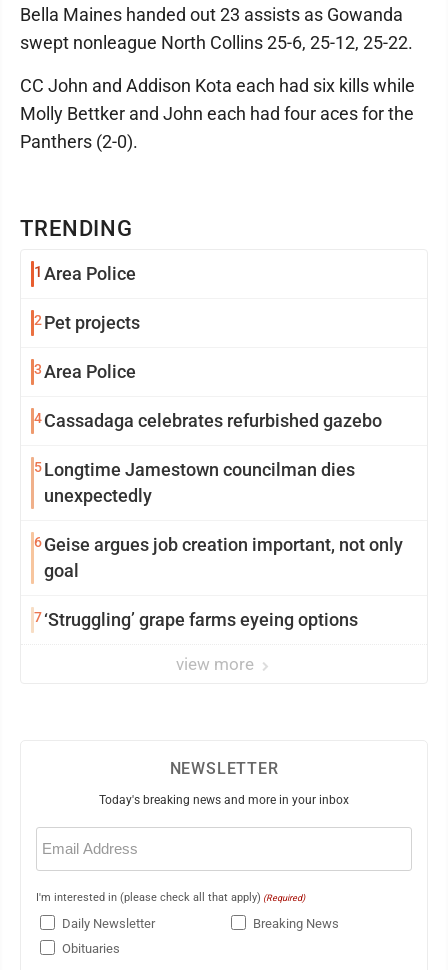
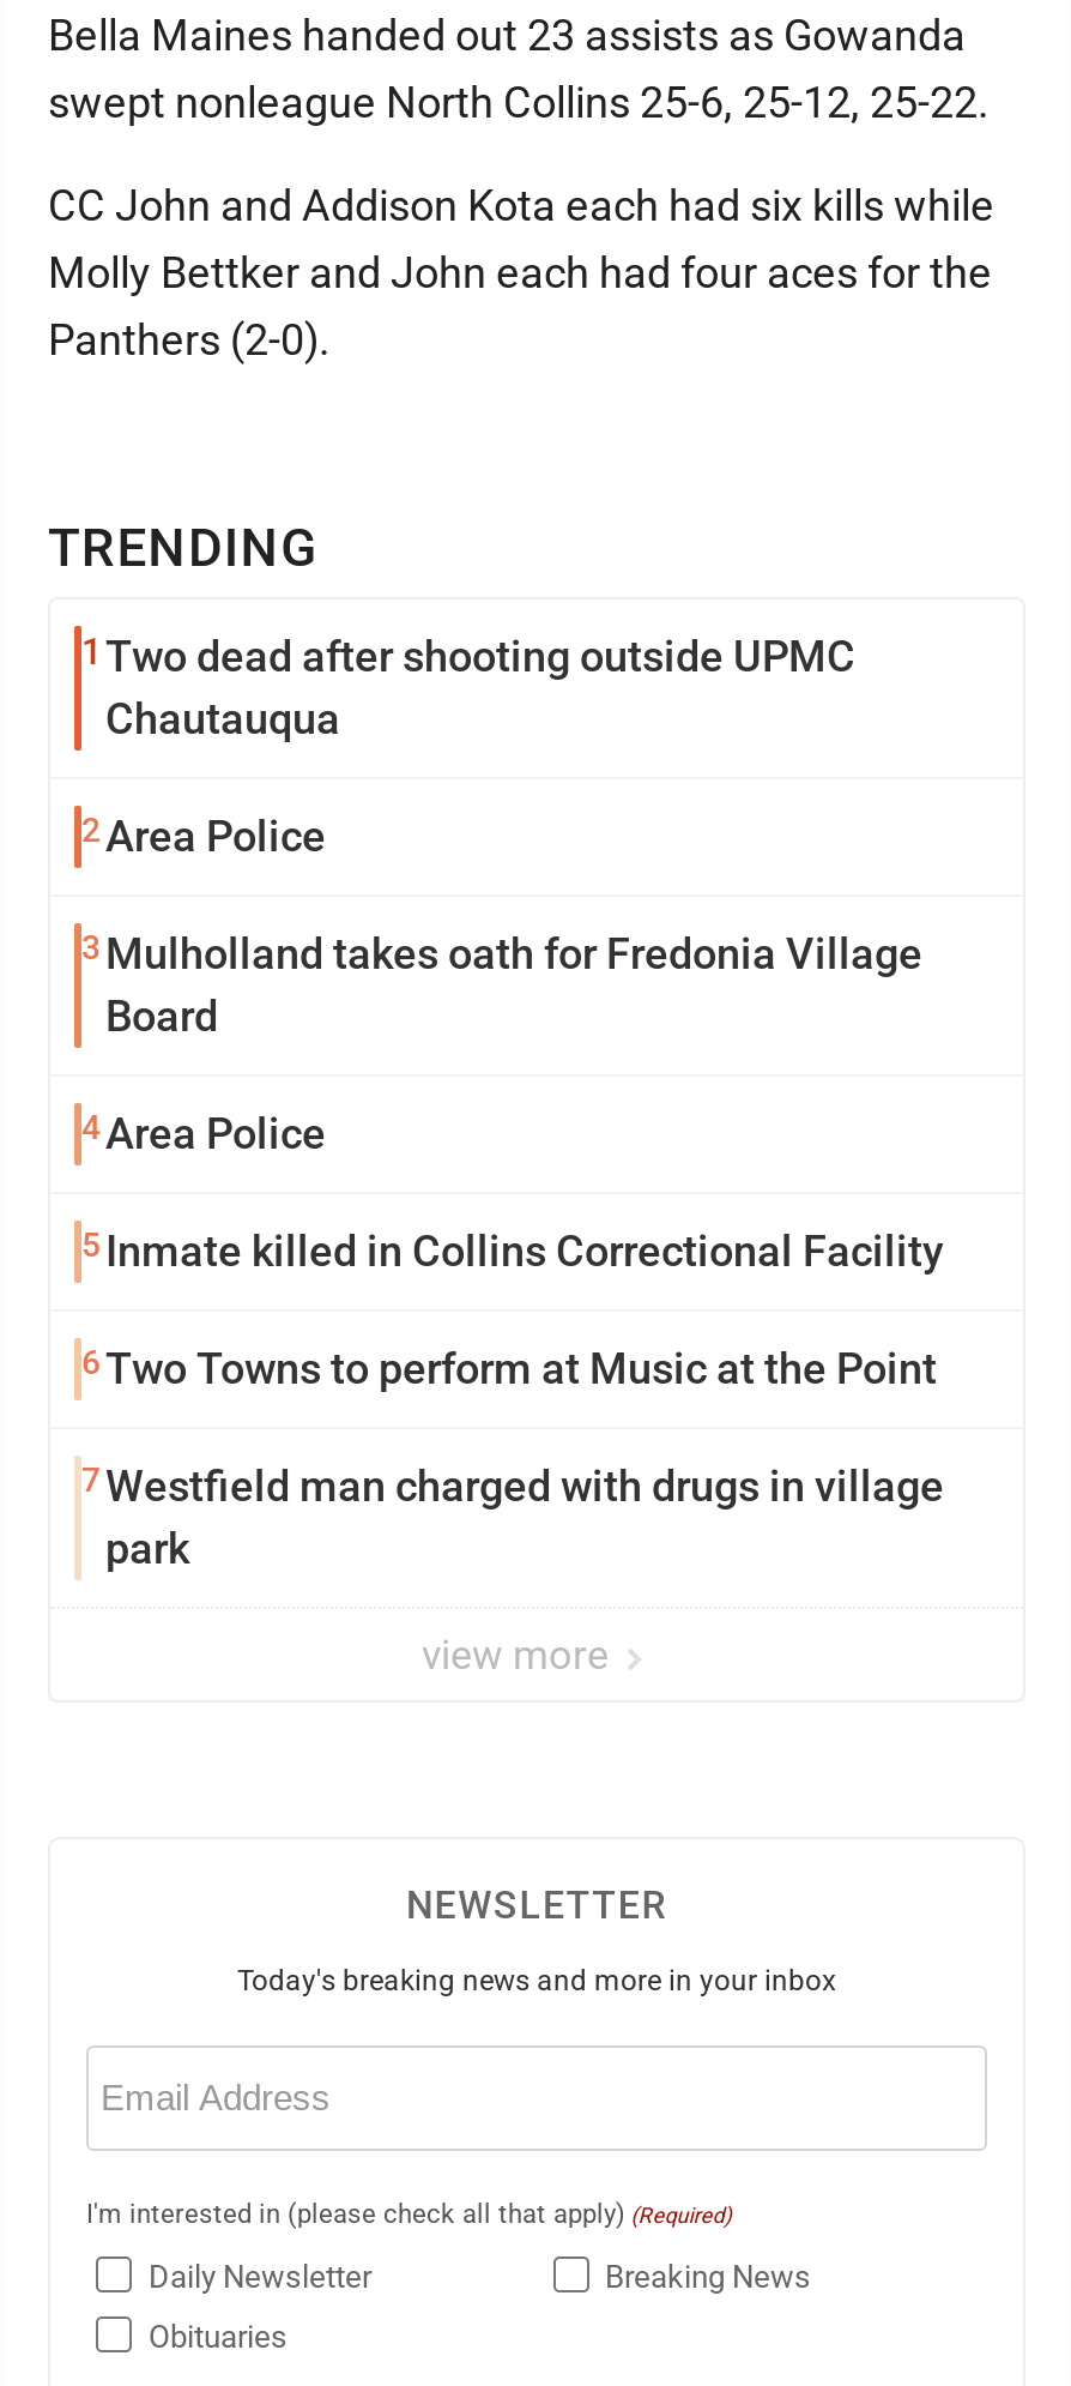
- 1 Area Police
+ 1 Two dead after shooting outside UPMC
+ Chautauqua

- 2 Pet projects
+ 2 Area Police

- 3 Area Police
+ 3 Mulholland takes oath for Fredonia Village
+ Board

- 4 Cassadaga celebrates refurbished gazebo
+ 4 Area Police

- 5 Longtime Jamestown councilman dies
- unexpectedly
+ 5 Inmate killed in Collins Correctional Facility

- 6 Geise argues job creation important, not only
- goal
+ 6 Two Towns to perform at Music at the Point

- 7 ‘Struggling’ grape farms eyeing options
+ 7 Westfield man charged with drugs in village
+ park
